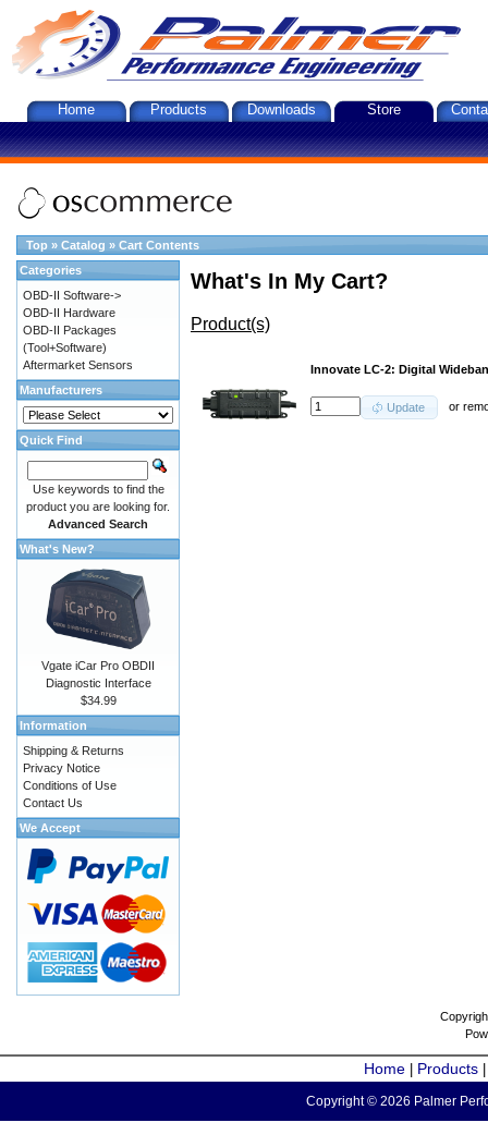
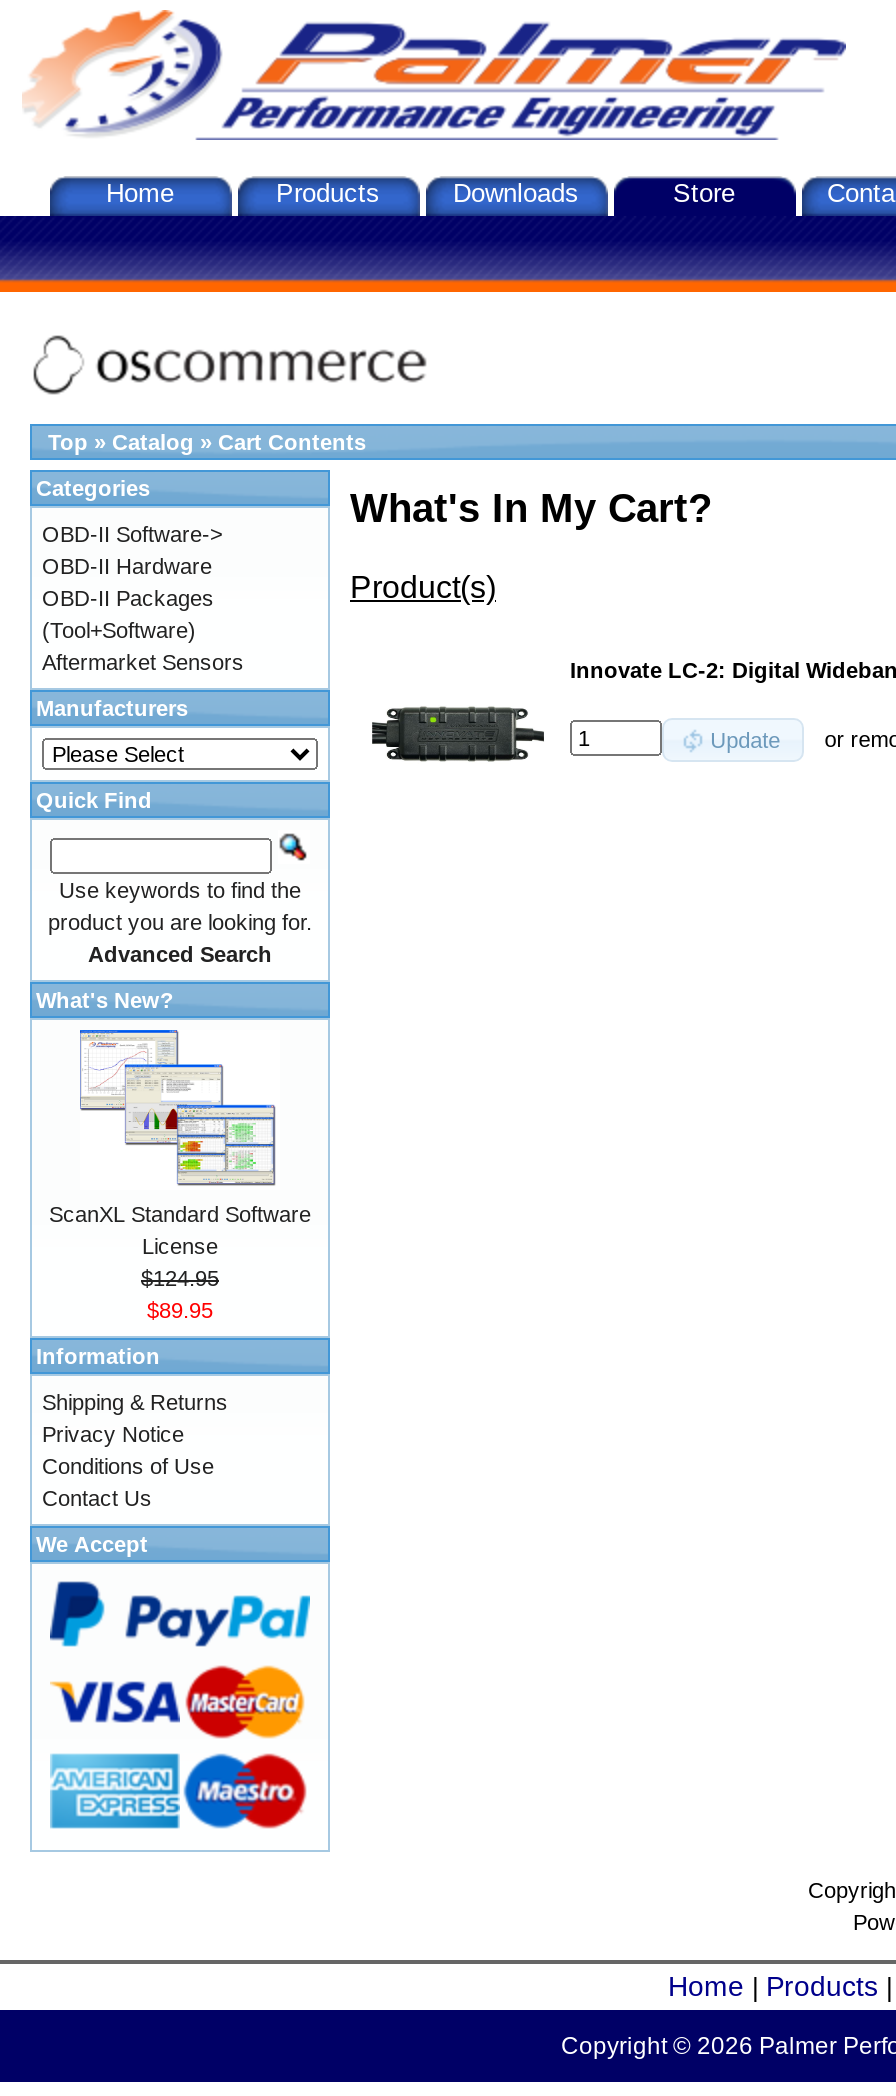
- [image]
- Vgate iCar Pro OBDII
- Diagnostic Interface
- $34.99
+ [image]
+ ScanXL Standard Software
+ License
+ $124.95
+ $89.95
